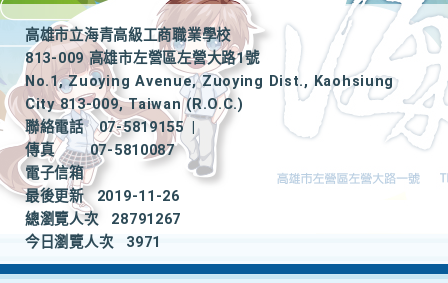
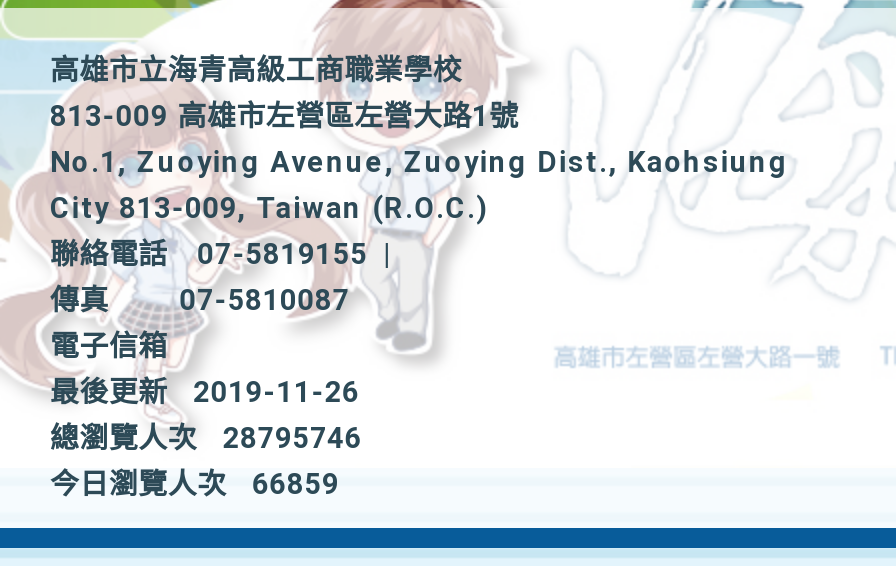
- 總瀏覽人次 28791267
+ 總瀏覽人次 28795746

- 今日瀏覽人次 3971
+ 今日瀏覽人次 66859
